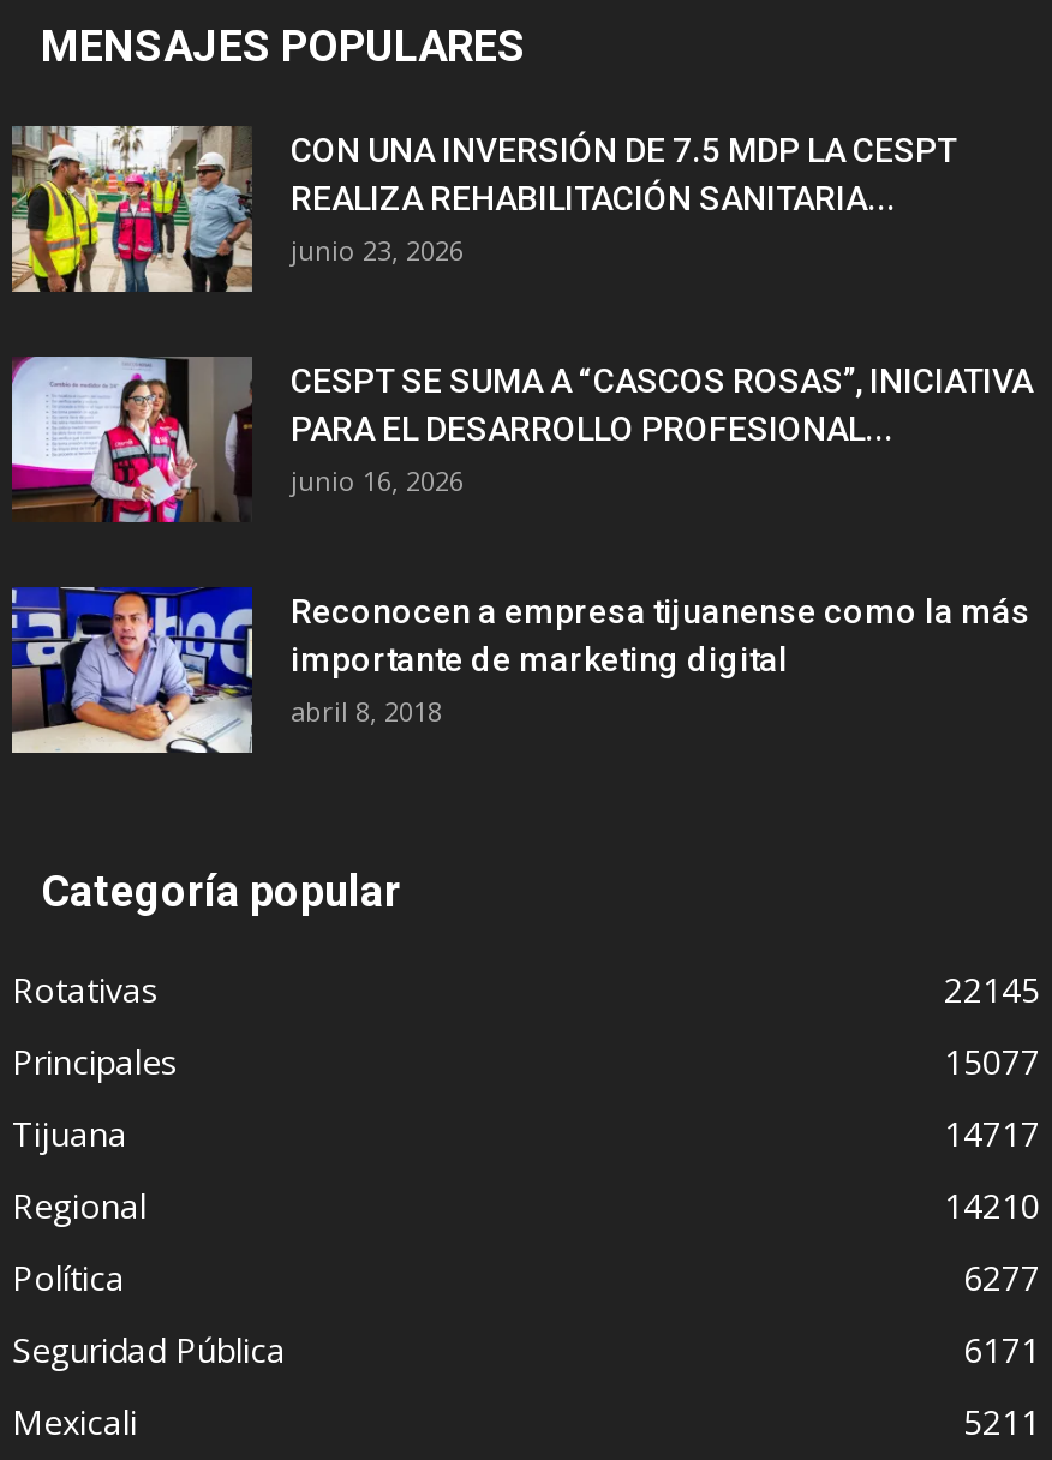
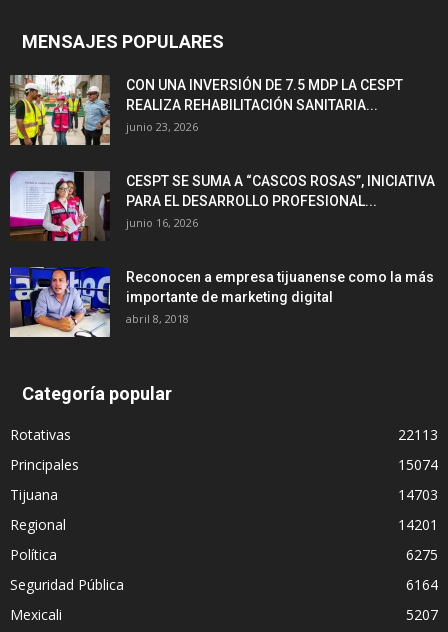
- 22145
+ 22113

- 15077
+ 15074

- 14717
+ 14703

- 14210
+ 14201

- 6277
+ 6275

- 6171
+ 6164

- 5211
+ 5207
